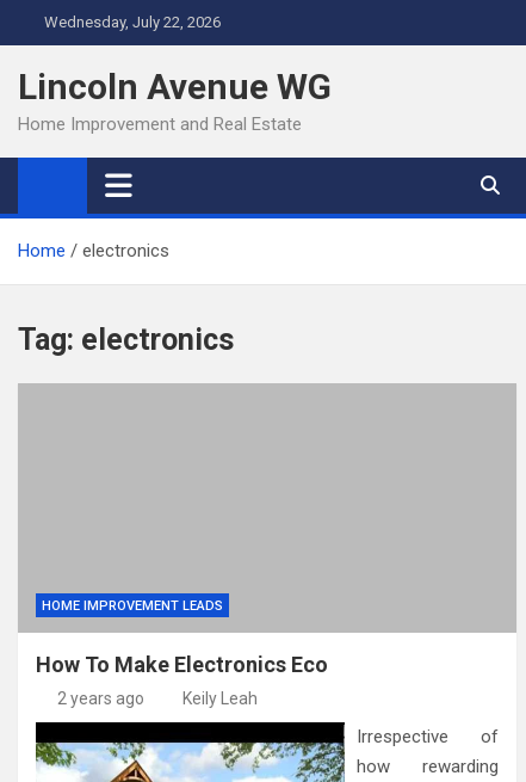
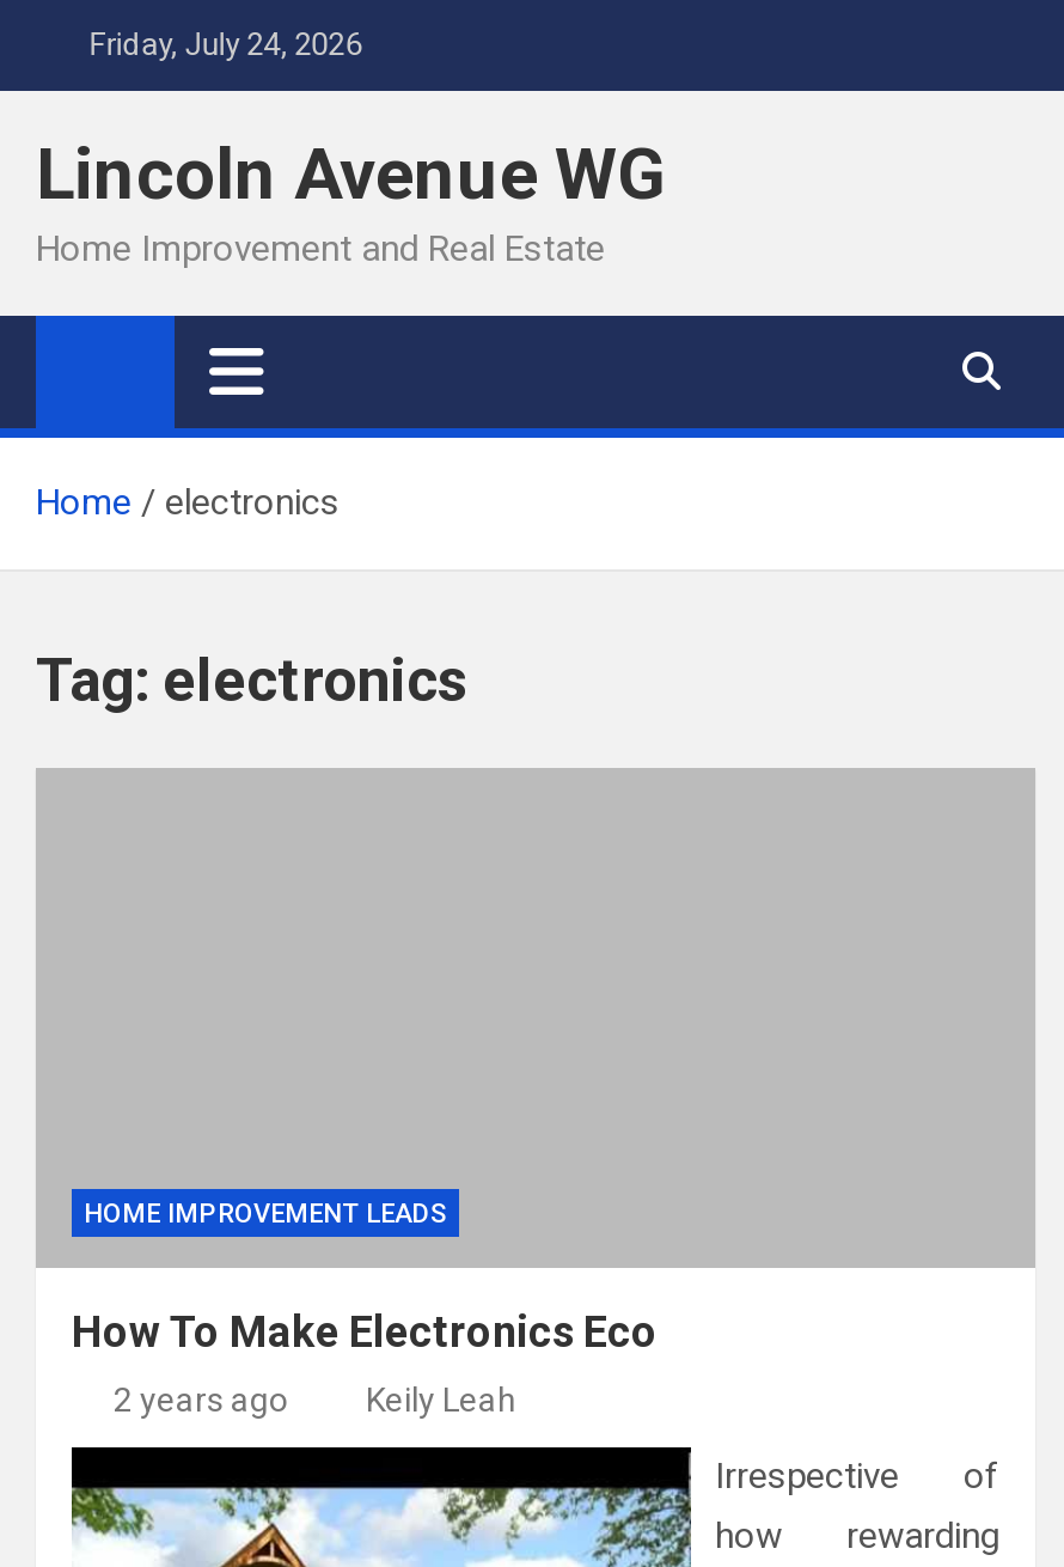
- Wednesday, July 22, 2026
+ Friday, July 24, 2026
